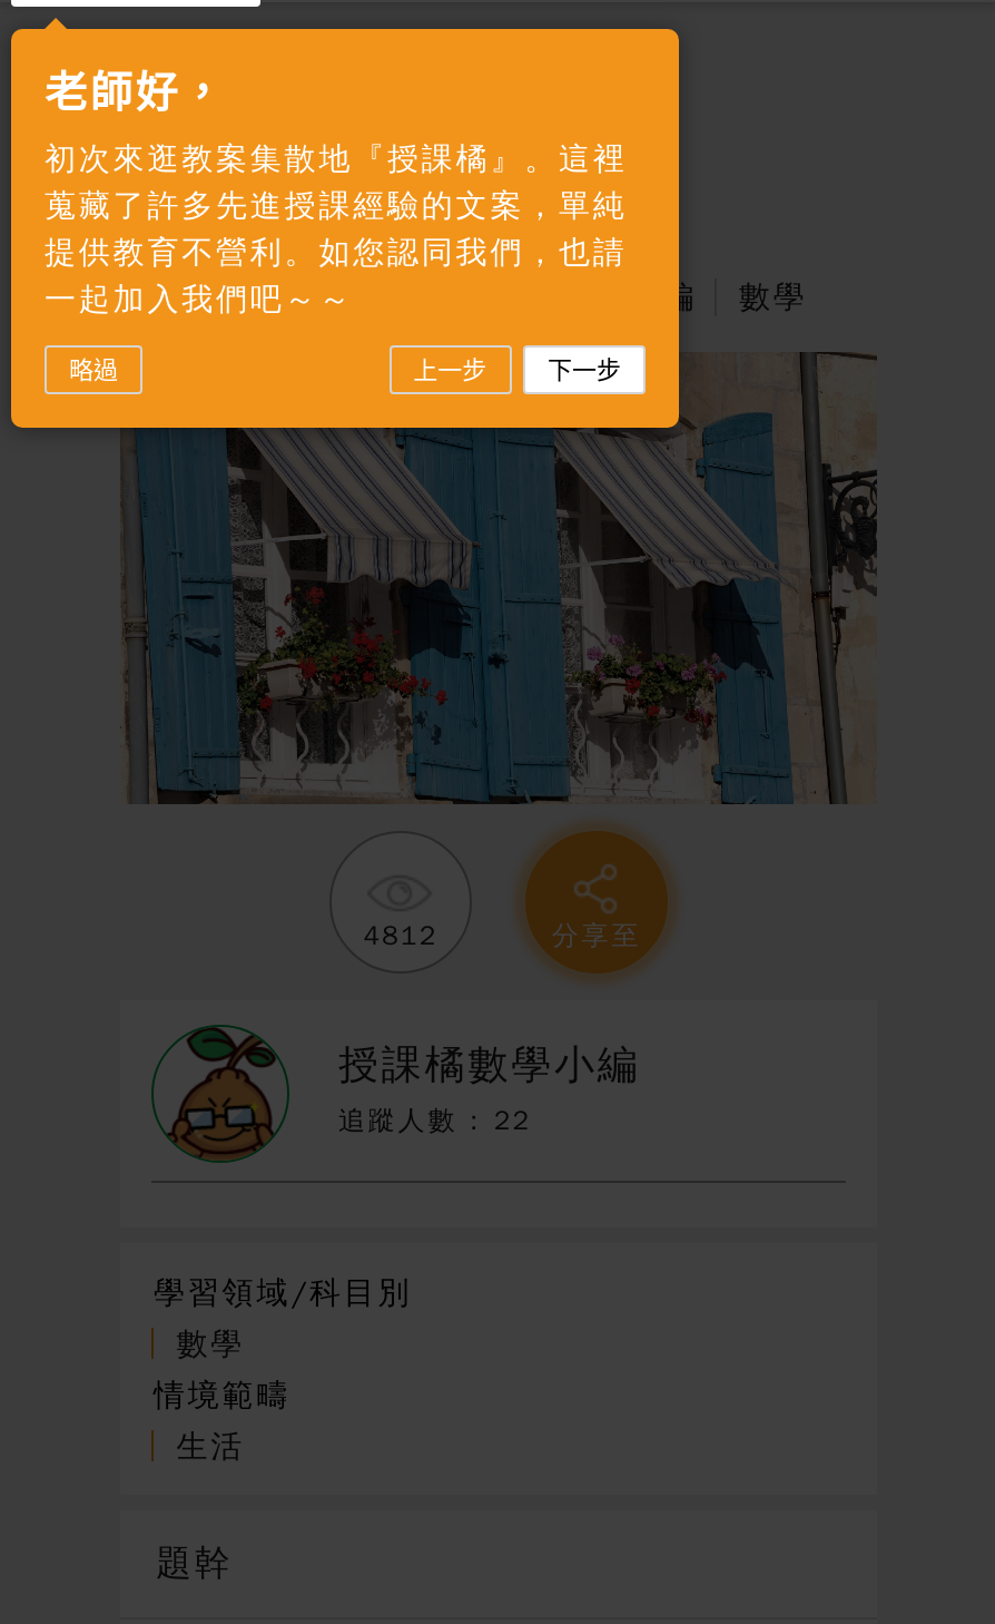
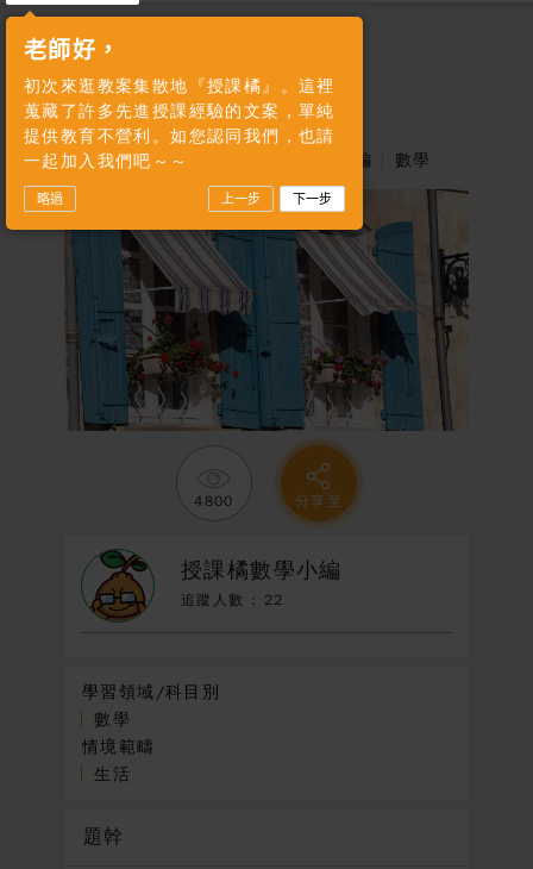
- 4812
+ 4800
